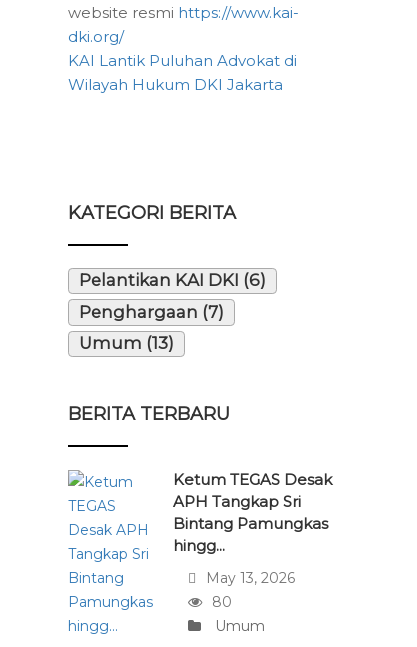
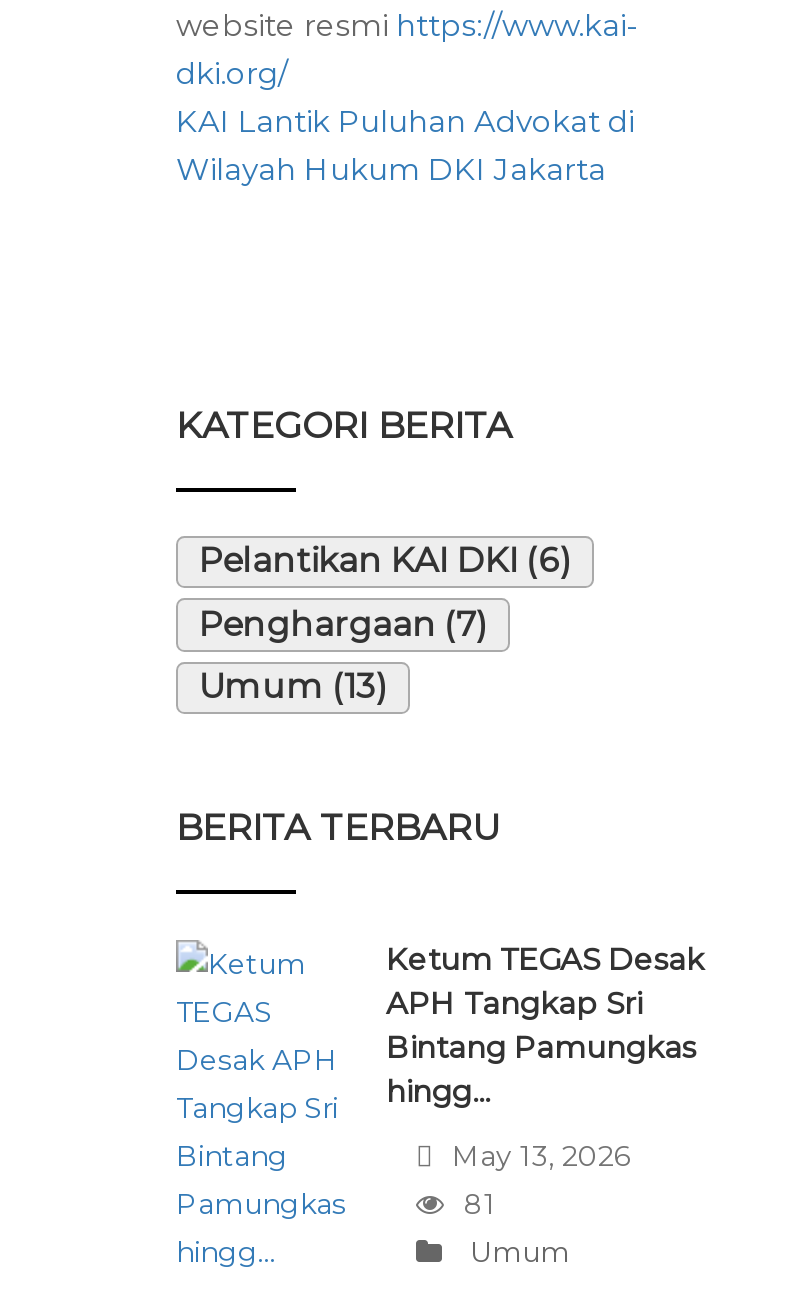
- 80
+ 81
